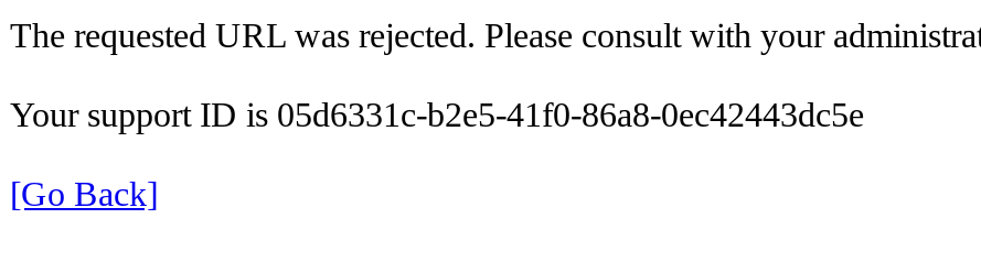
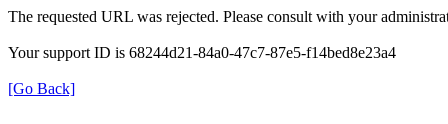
- Your support ID is 05d6331c-b2e5-41f0-86a8-0ec42443dc5e
+ Your support ID is 68244d21-84a0-47c7-87e5-f14bed8e23a4
